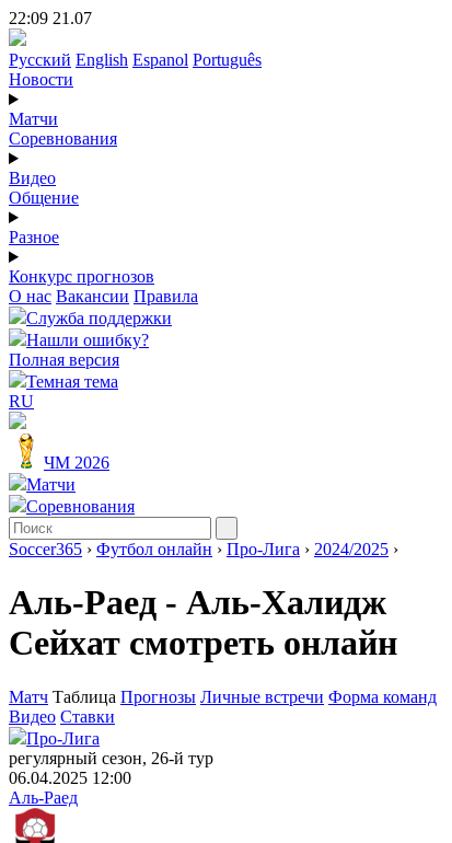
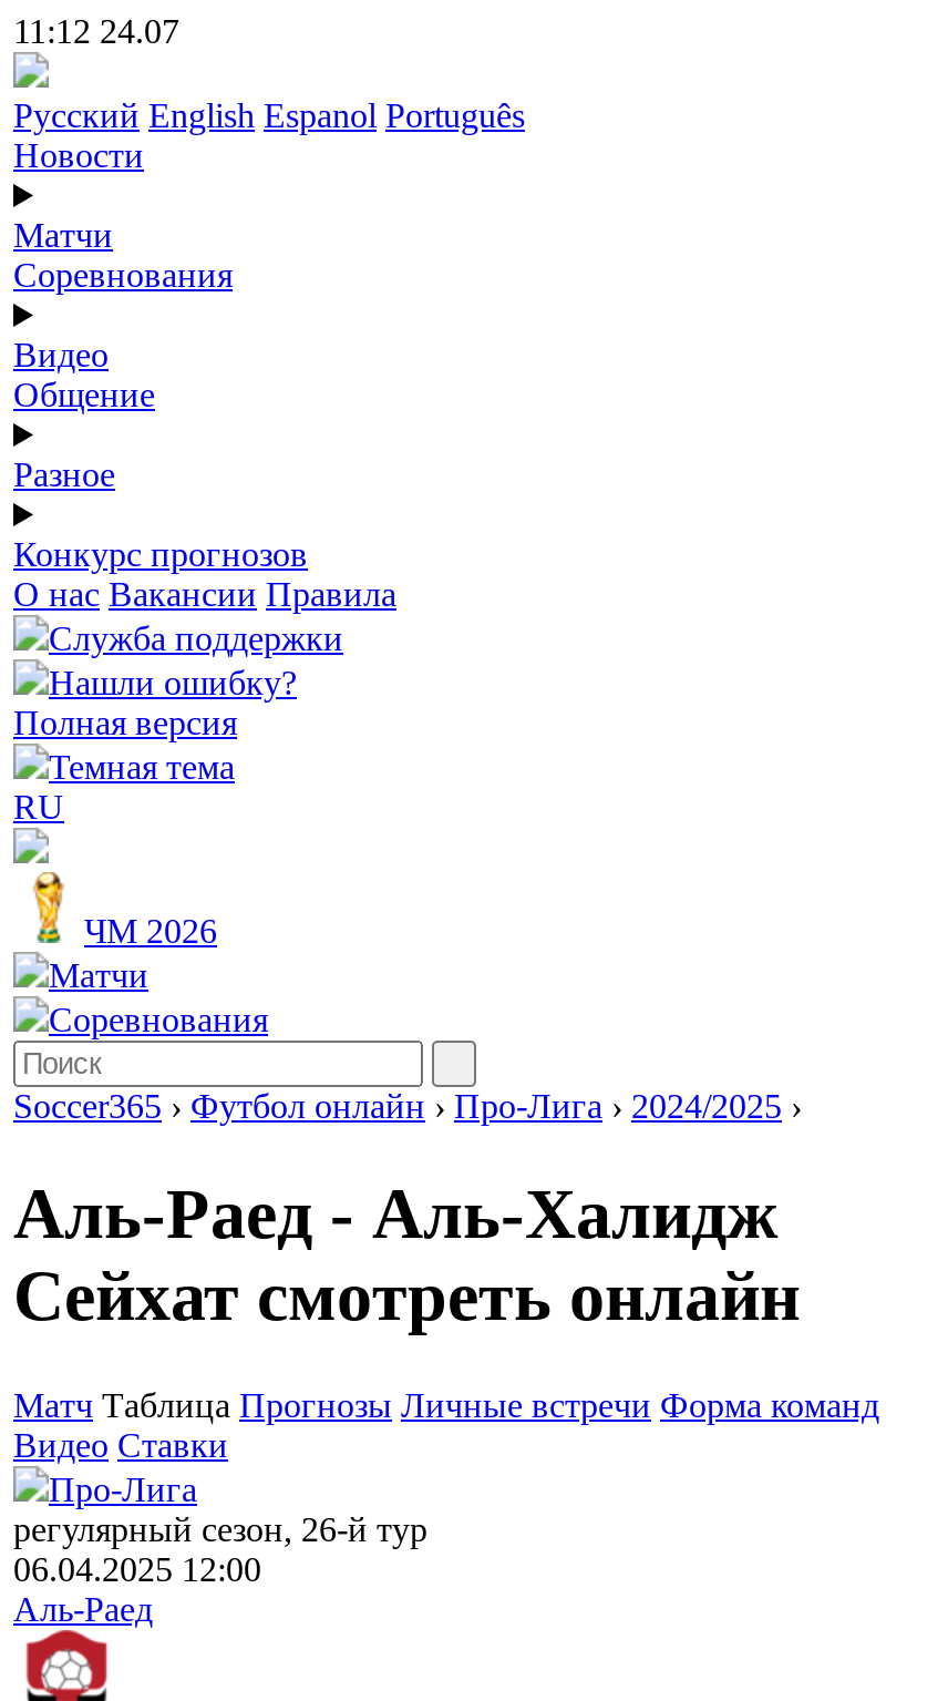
- 22:09 21.07
+ 11:12 24.07
